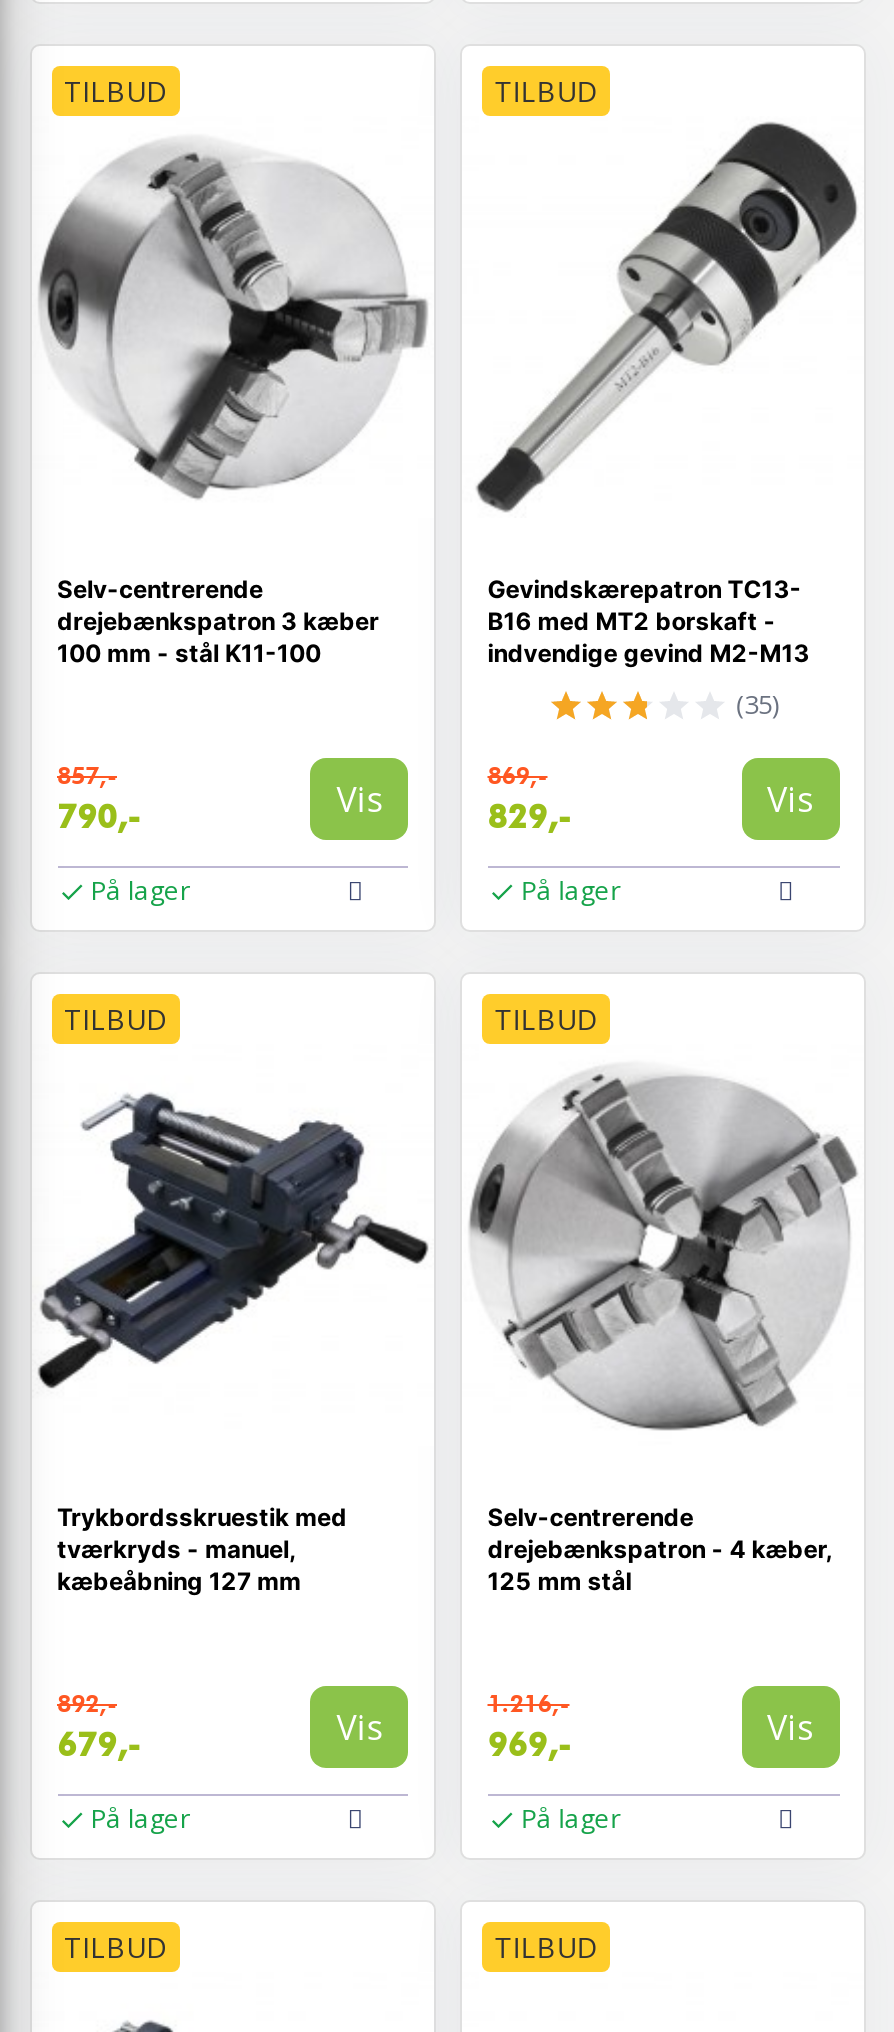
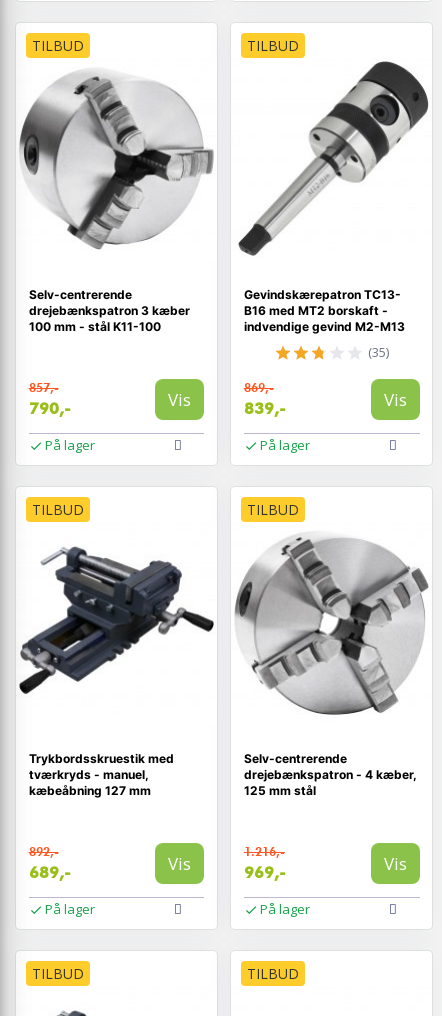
- 829,-
+ 839,-

- 679,-
+ 689,-
